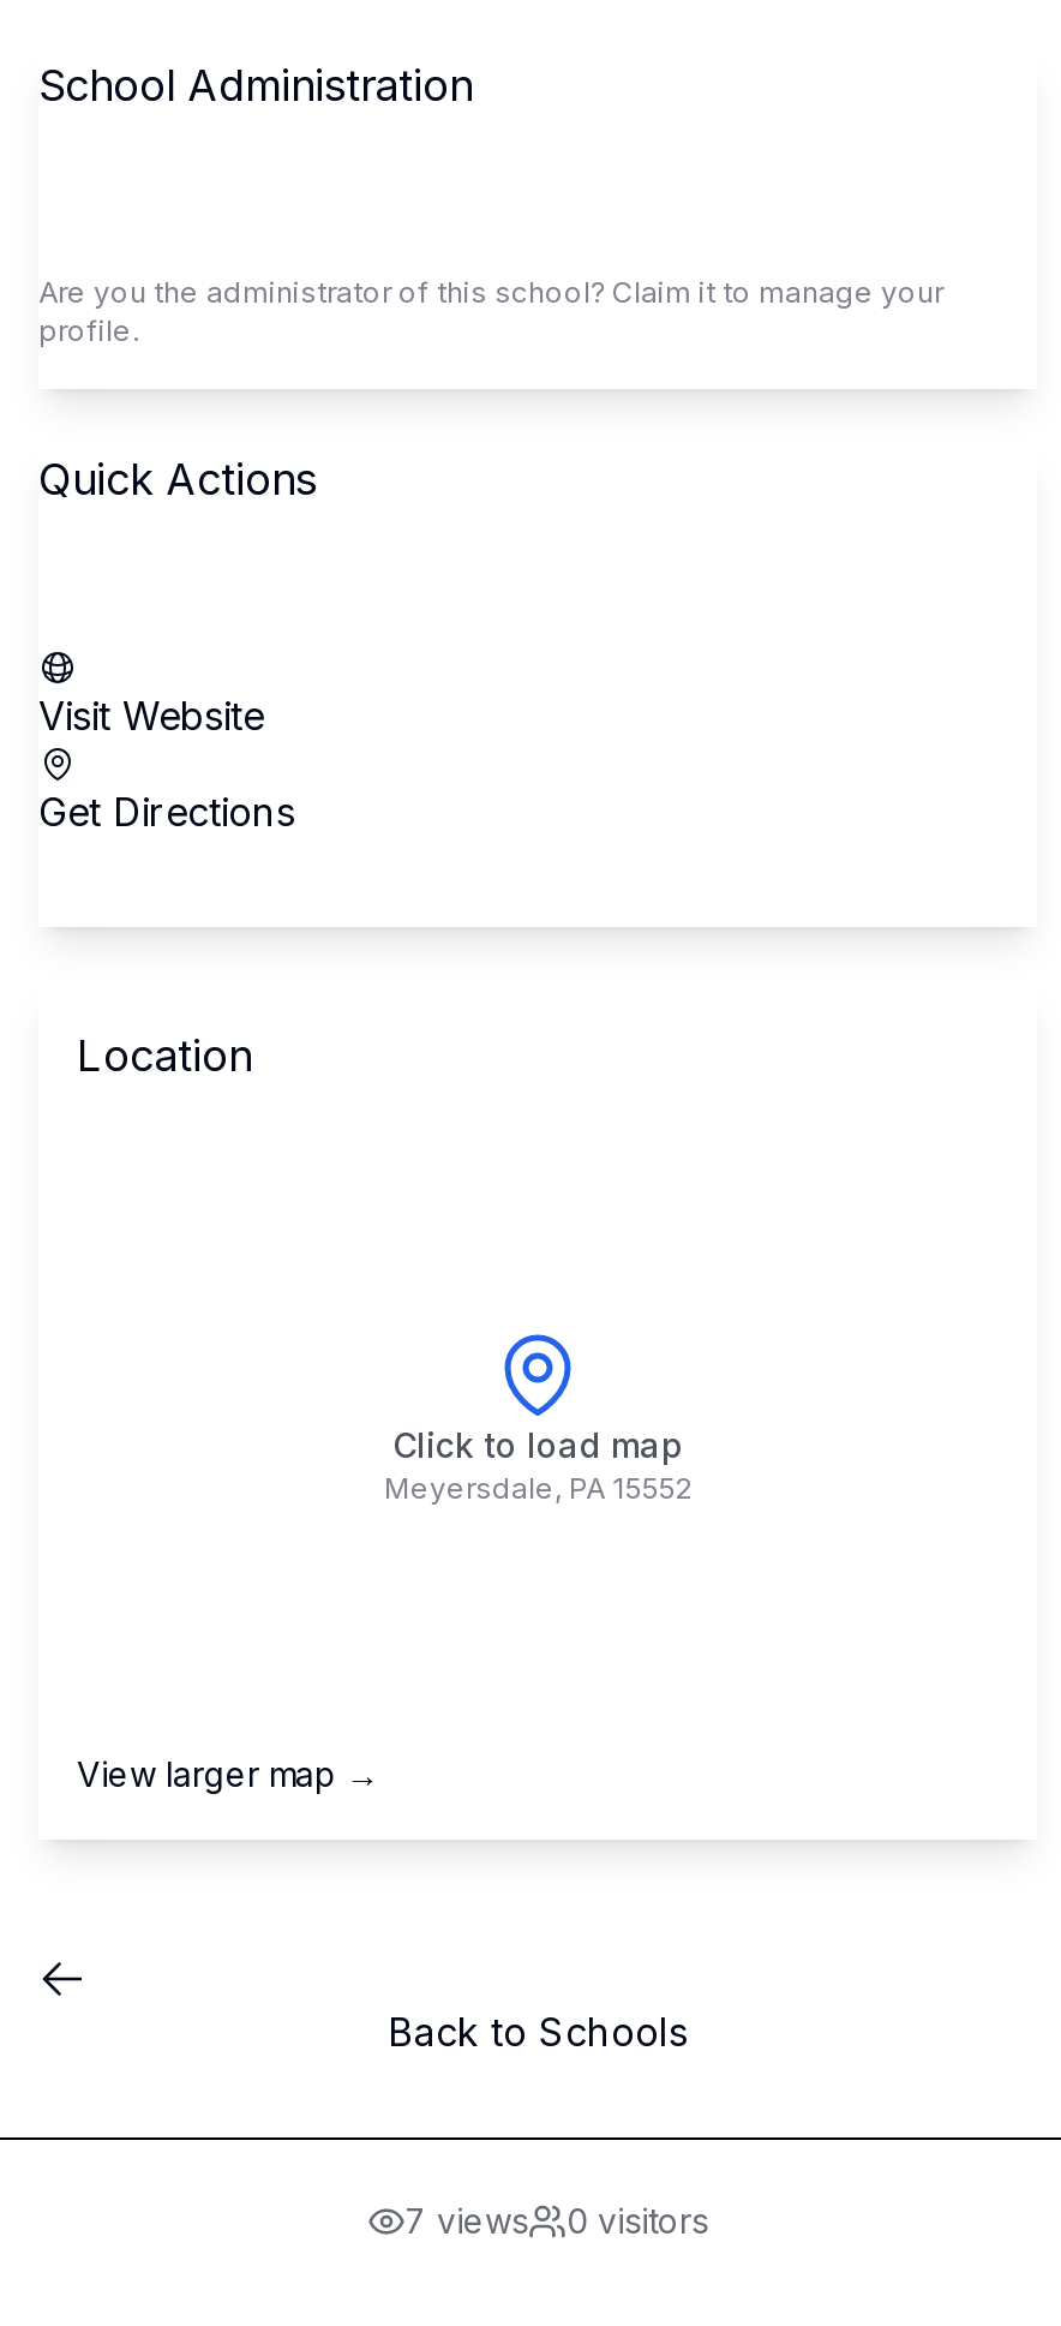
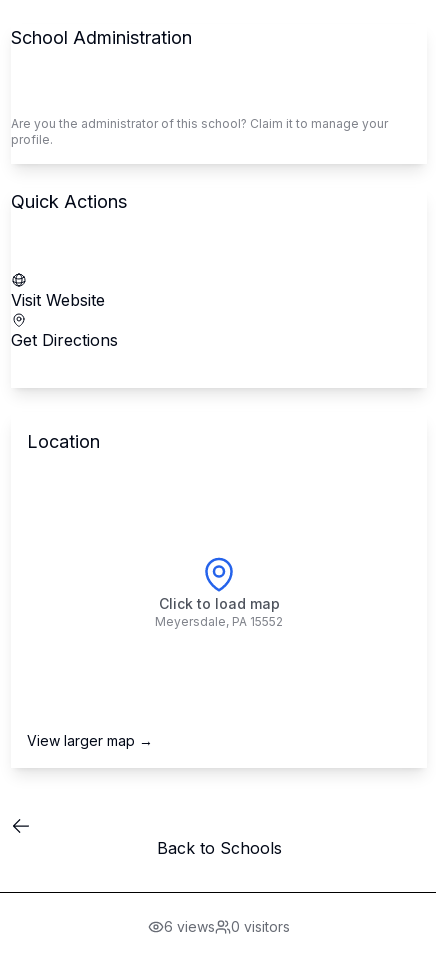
- 7 views 0 visitors
+ 6 views 0 visitors
